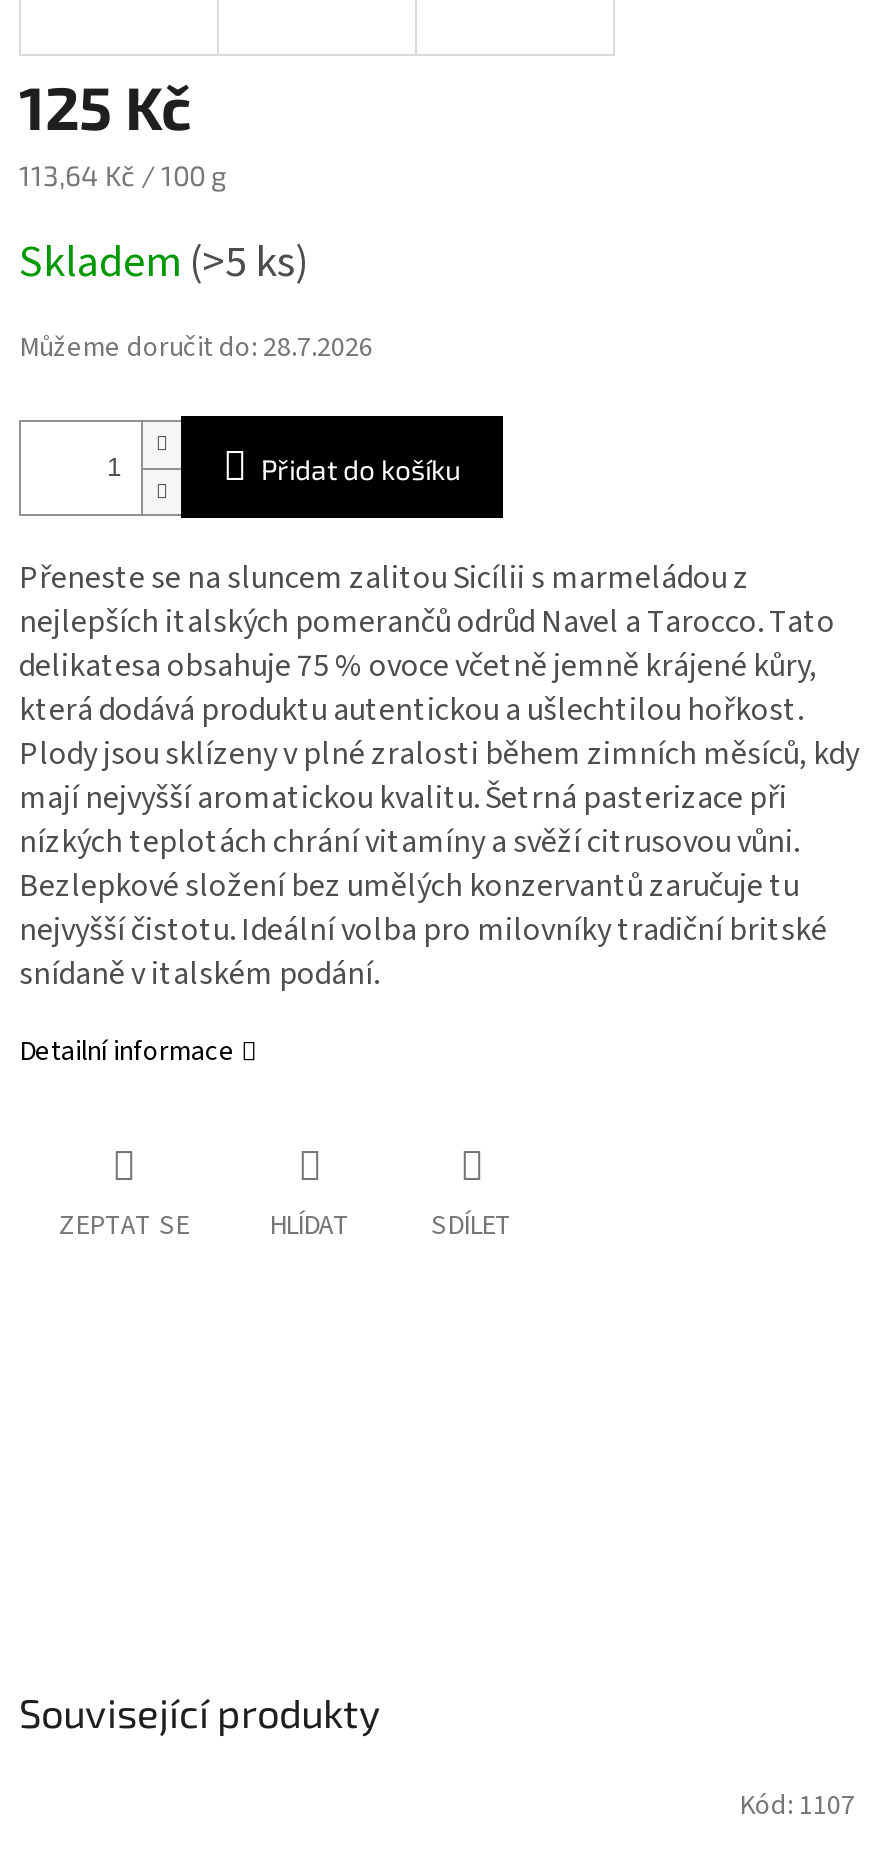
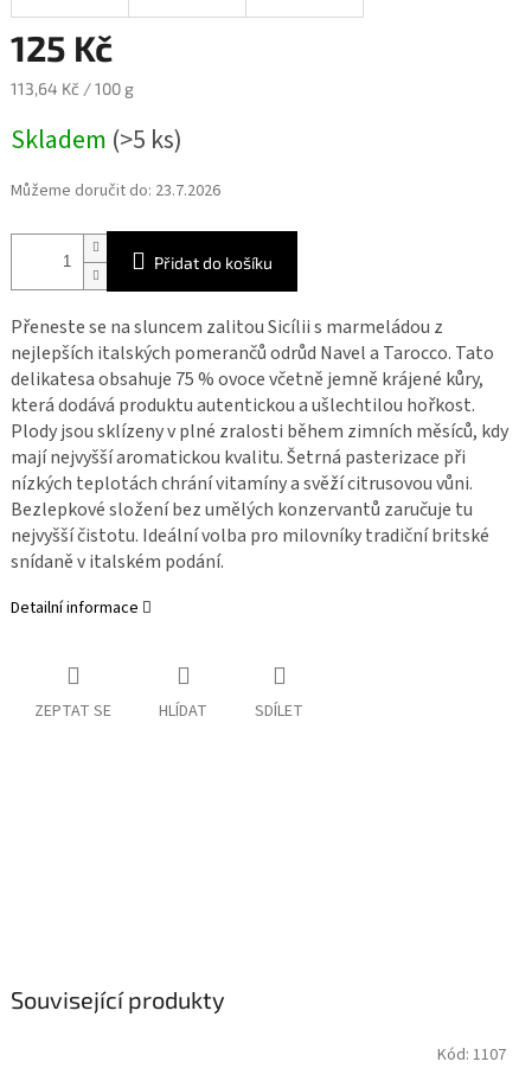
- Můžeme doručit do: 28.7.2026
+ Můžeme doručit do: 23.7.2026
